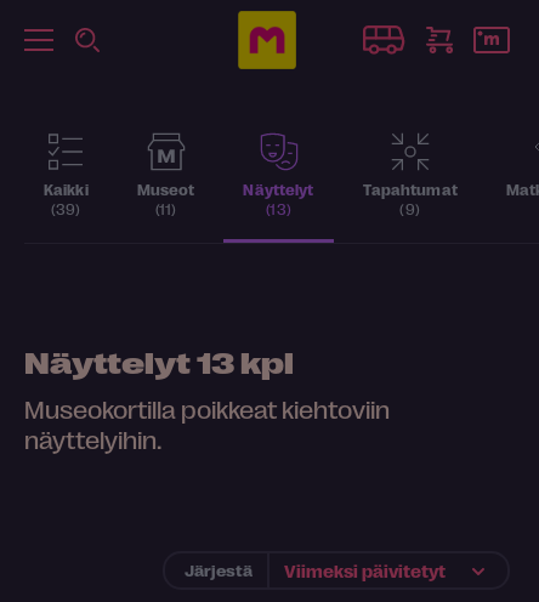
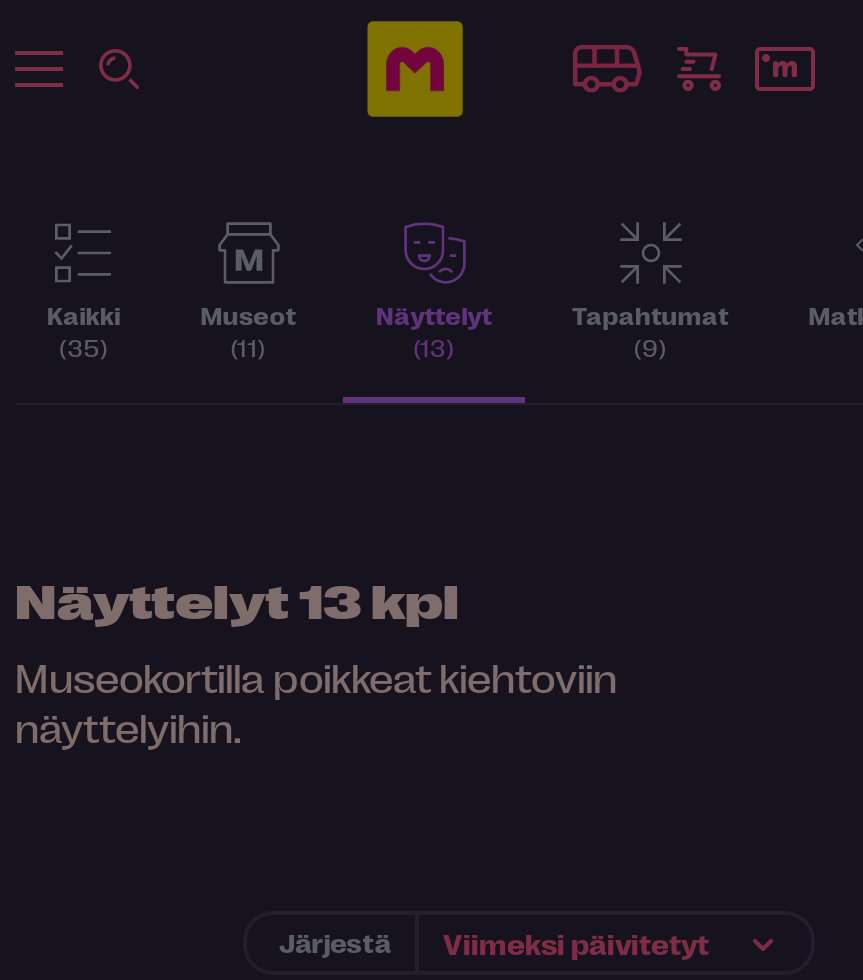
- (39)
+ (35)
